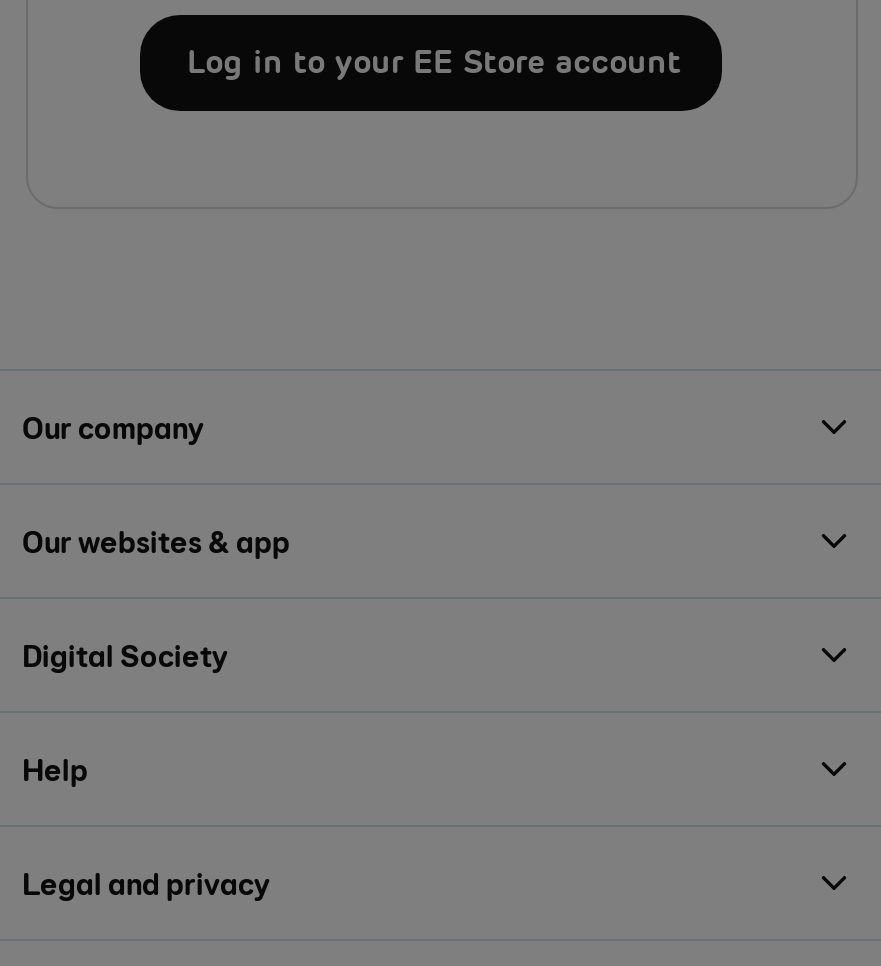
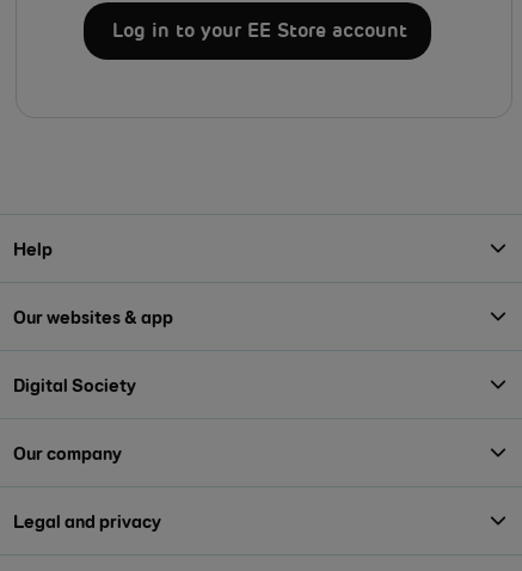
moved down: Our company

moved up: Help
